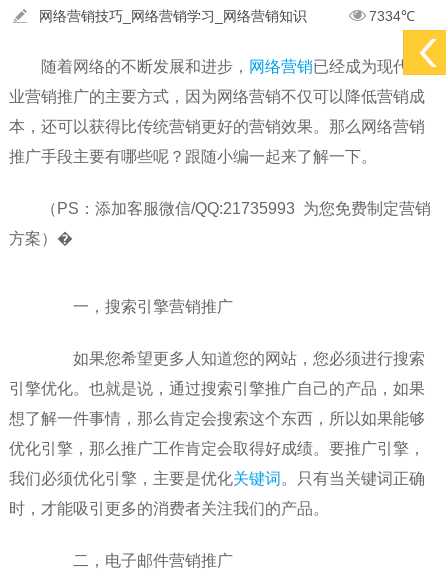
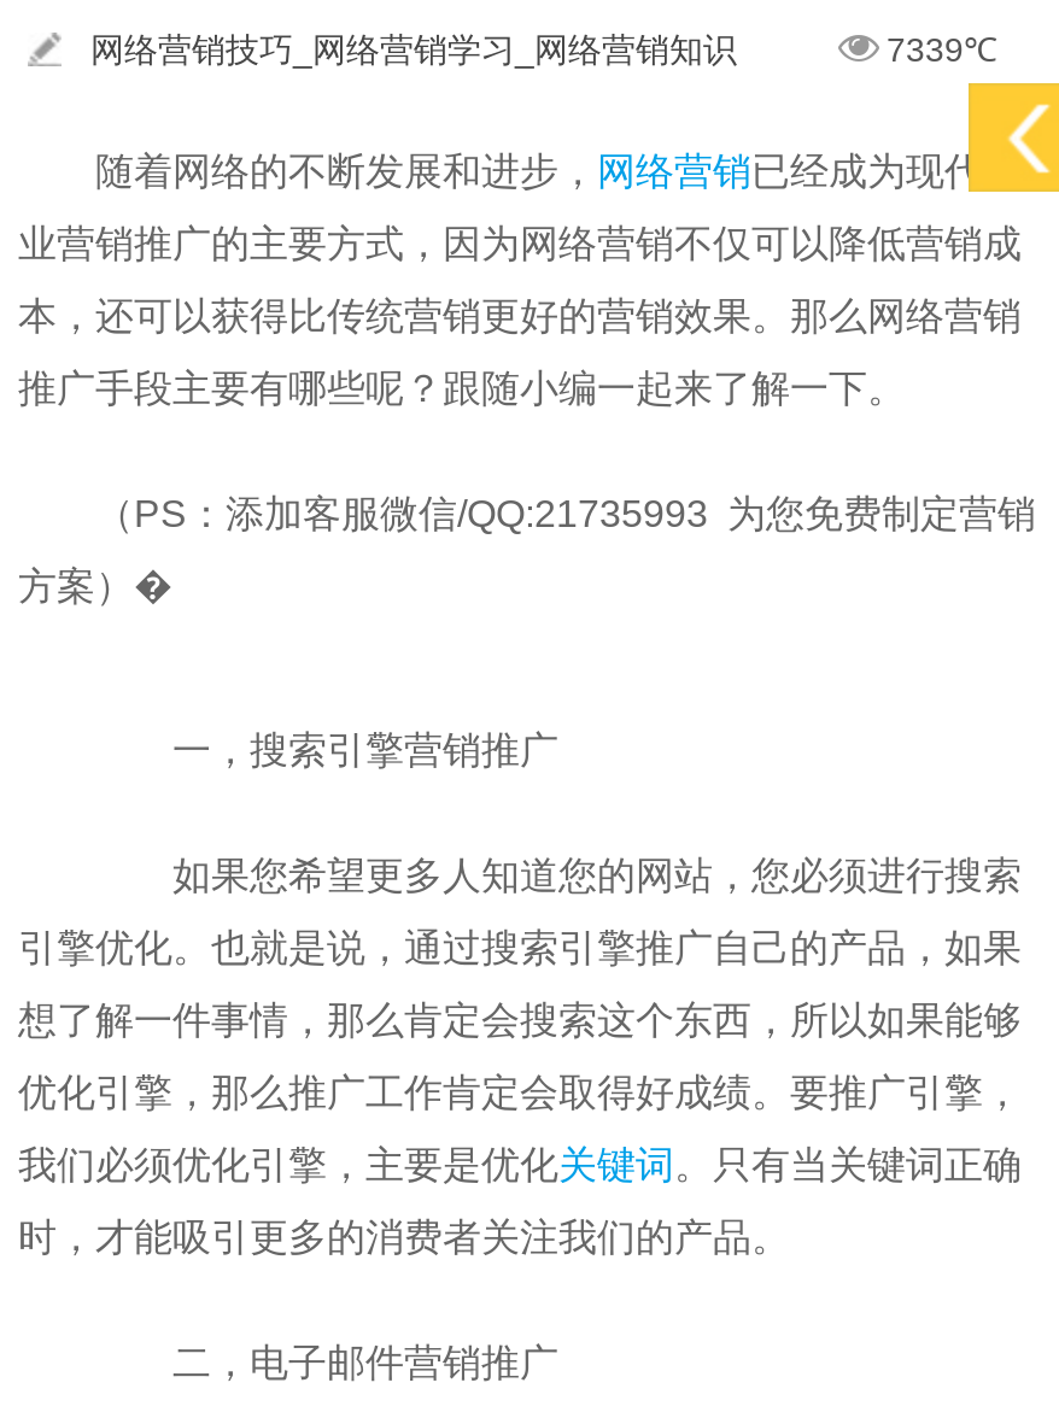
- 7334℃
+ 7339℃
